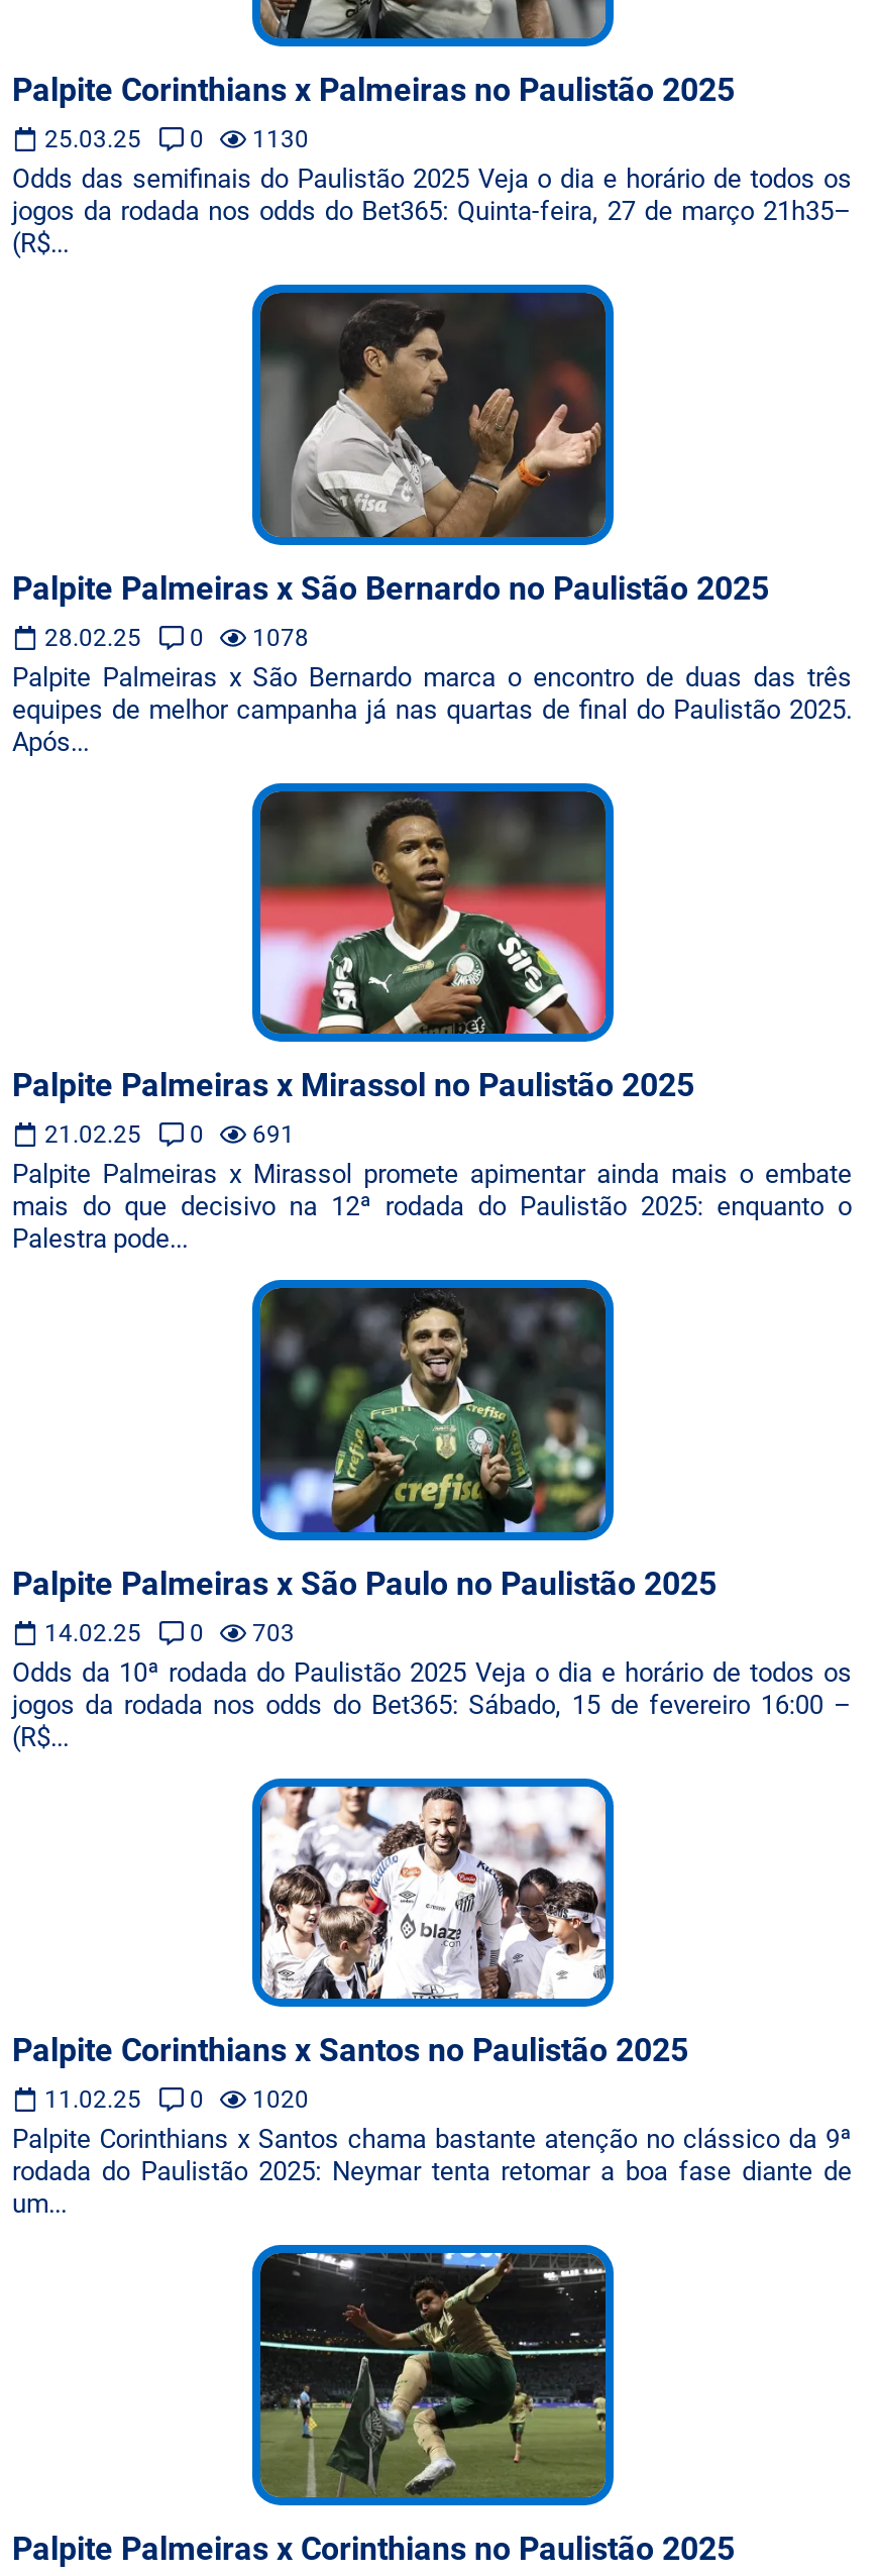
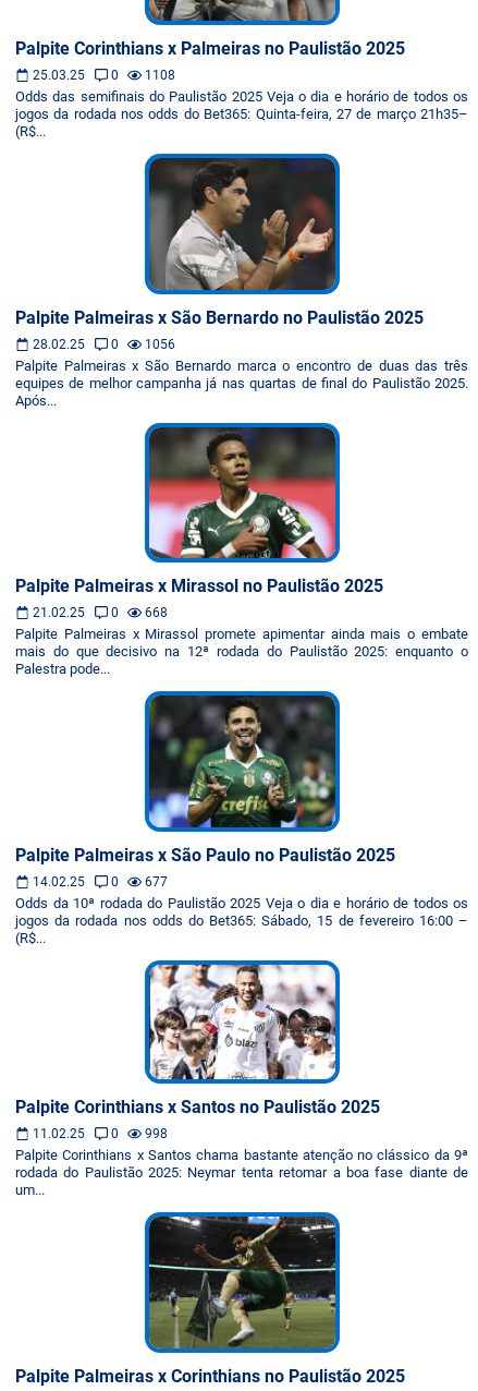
- 25.03.25 0 1130
+ 25.03.25 0 1108

- 28.02.25 0 1078
+ 28.02.25 0 1056

- 21.02.25 0 691
+ 21.02.25 0 668

- 14.02.25 0 703
+ 14.02.25 0 677

- 11.02.25 0 1020
+ 11.02.25 0 998
